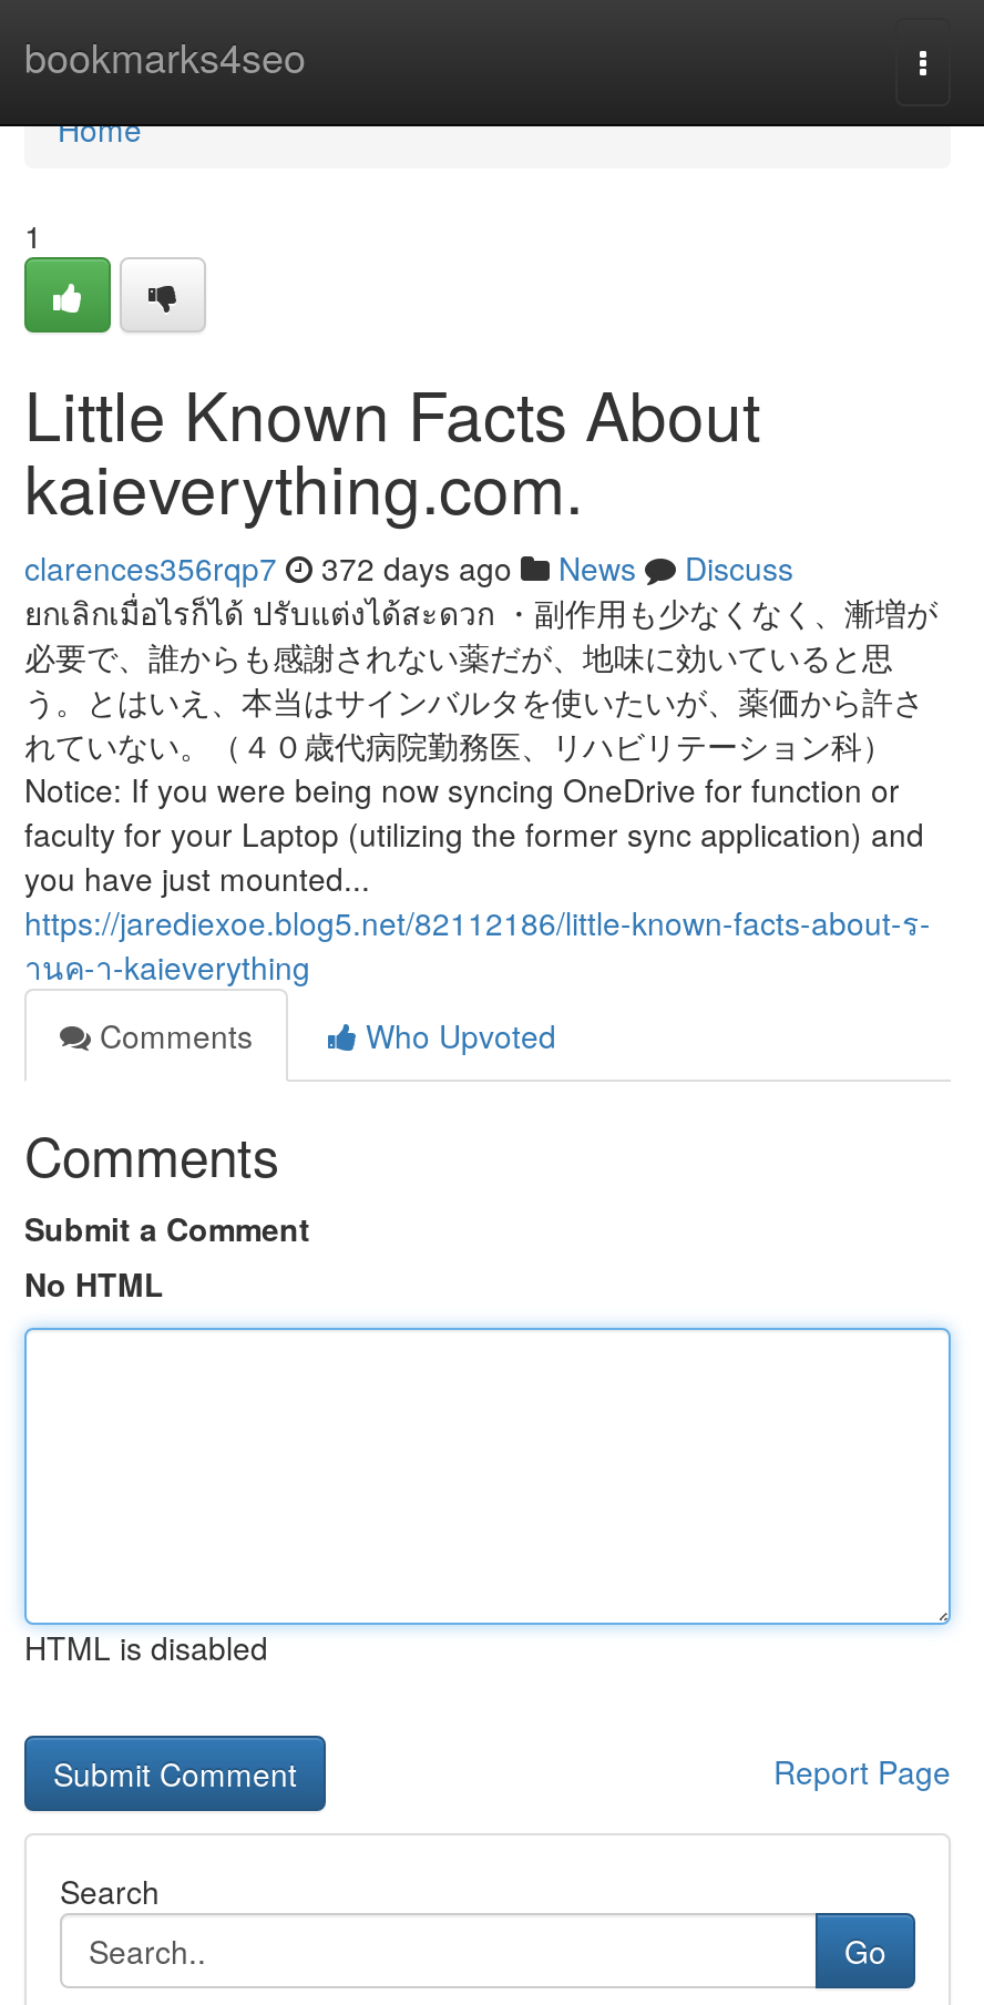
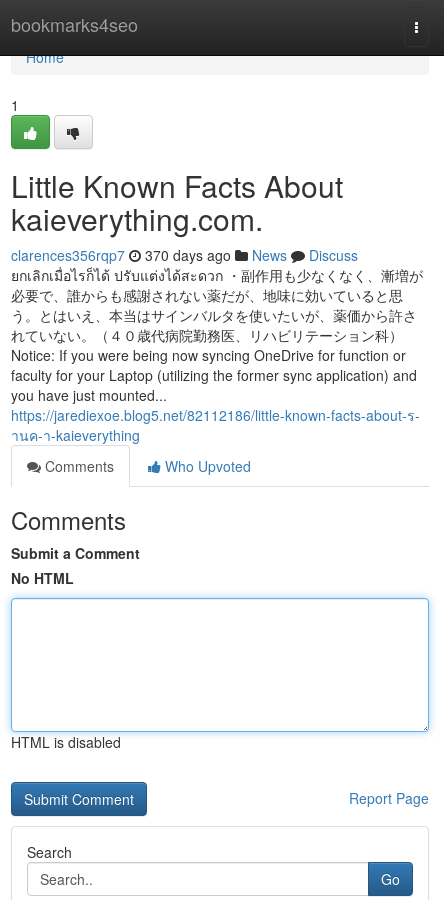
- clarences356rqp7 372 days ago News Discuss
+ clarences356rqp7 370 days ago News Discuss
